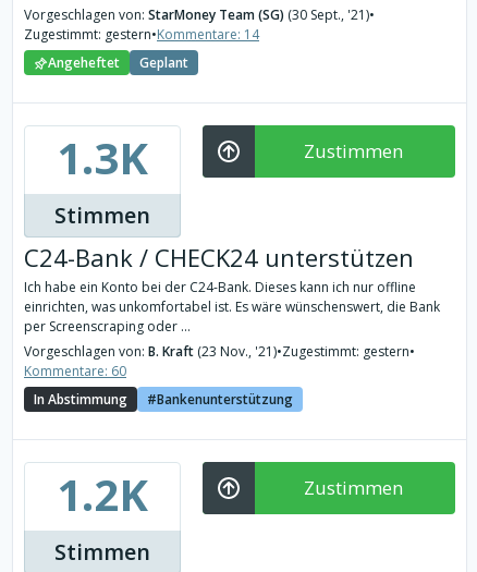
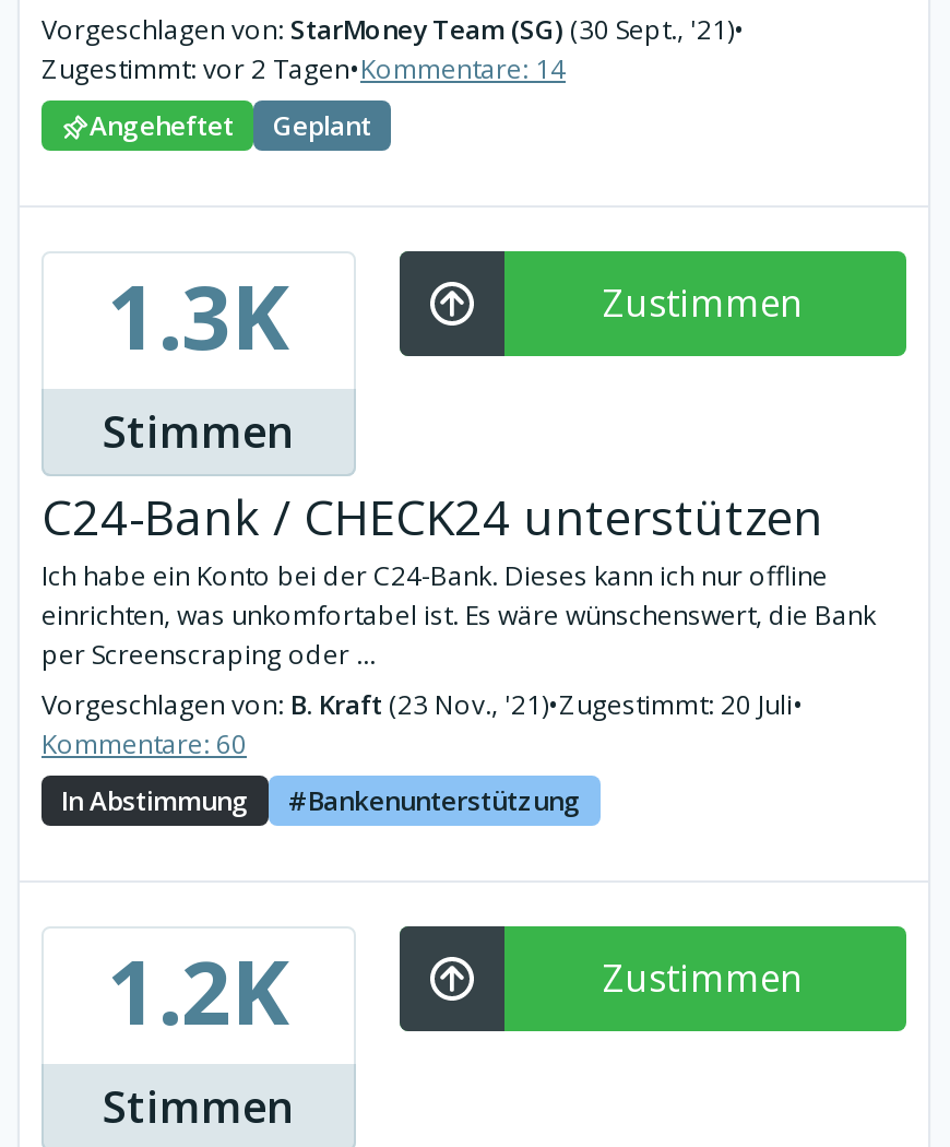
- Zugestimmt: gestern•Kommentare: 14
+ Zugestimmt: vor 2 Tagen•Kommentare: 14

- Vorgeschlagen von: B. Kraft (23 Nov., '21) •Zugestimmt: gestern•
+ Vorgeschlagen von: B. Kraft (23 Nov., '21) •Zugestimmt: 20 Juli•
